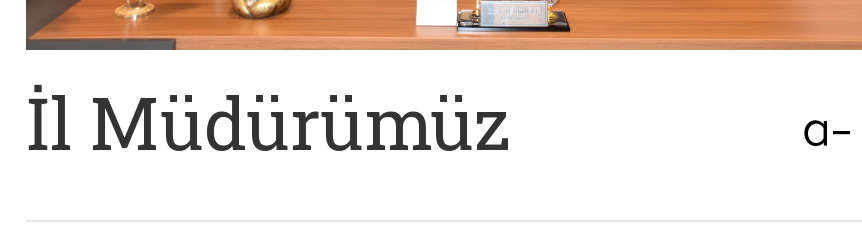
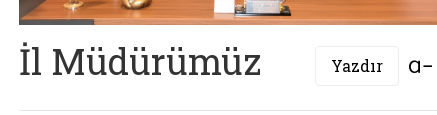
+ Yazdır
